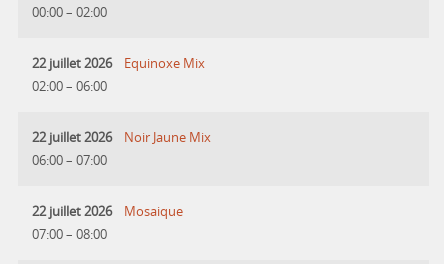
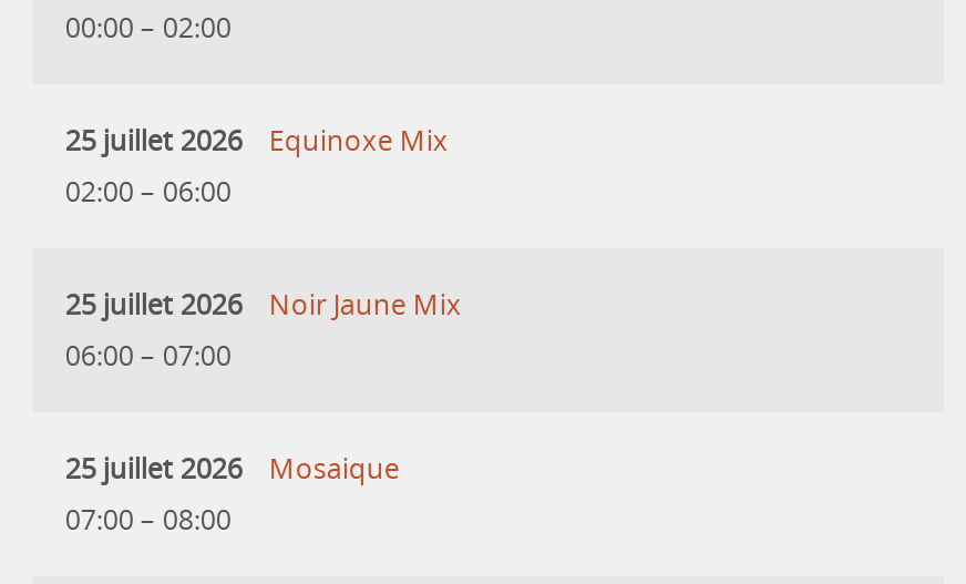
- 22 juillet 2026 Equinoxe Mix
+ 25 juillet 2026 Equinoxe Mix

- 22 juillet 2026 Noir Jaune Mix
+ 25 juillet 2026 Noir Jaune Mix

- 22 juillet 2026 Mosaique
+ 25 juillet 2026 Mosaique
